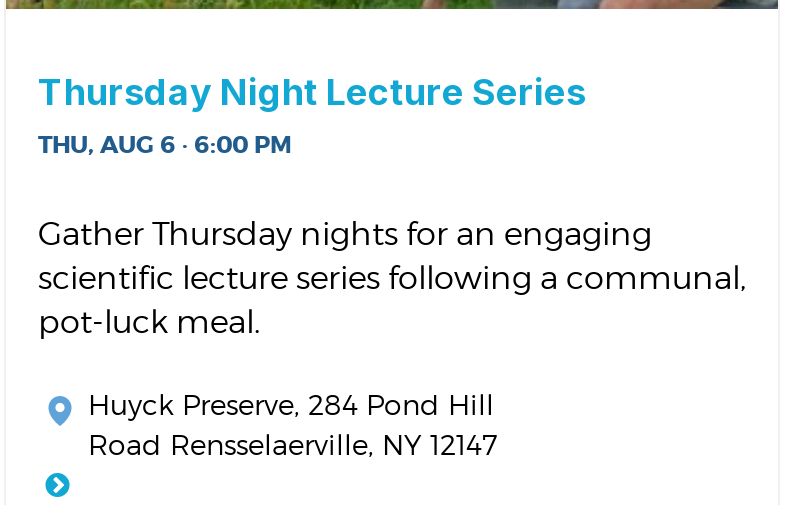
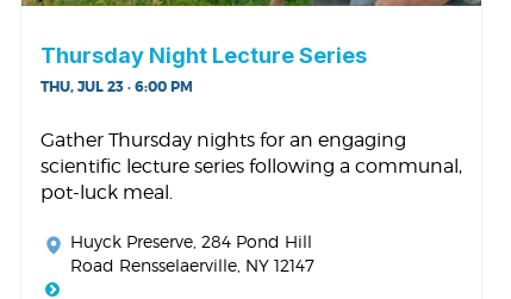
- THU, AUG 6 · 6:00 PM
+ THU, JUL 23 · 6:00 PM
